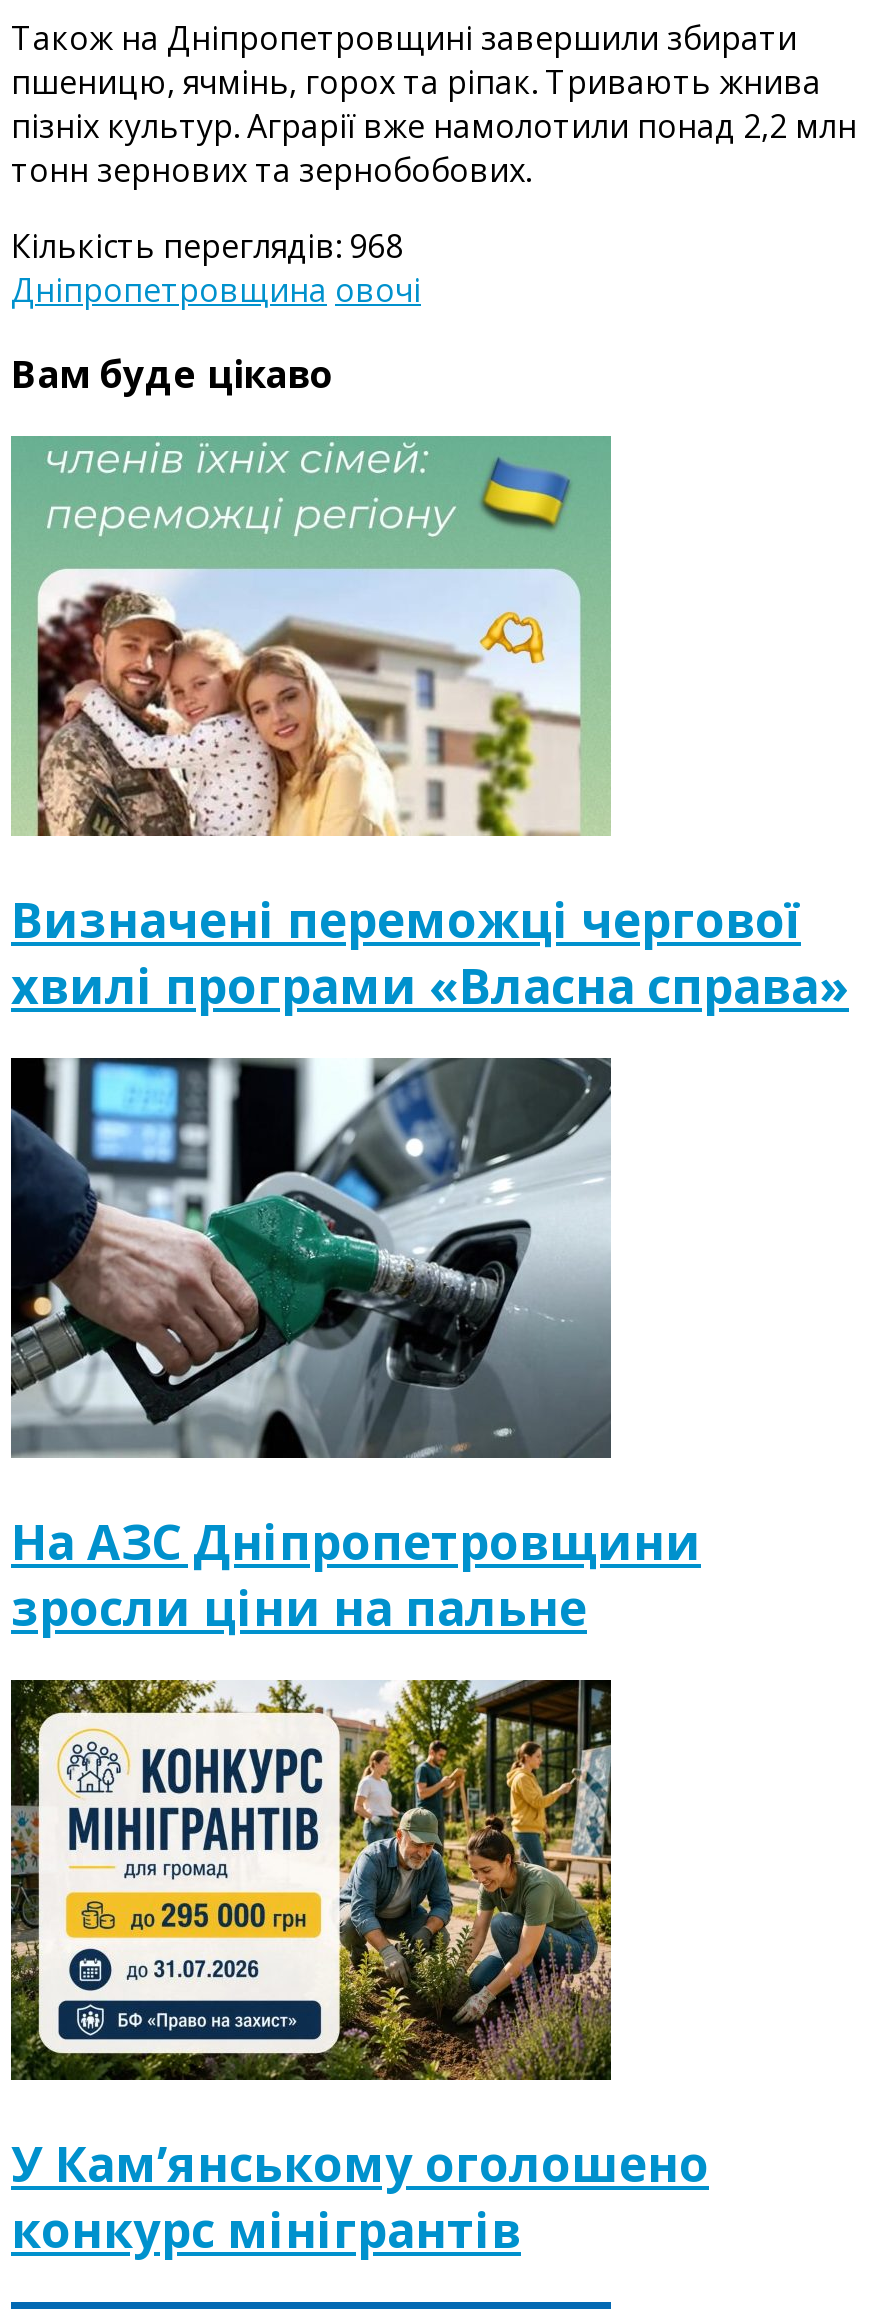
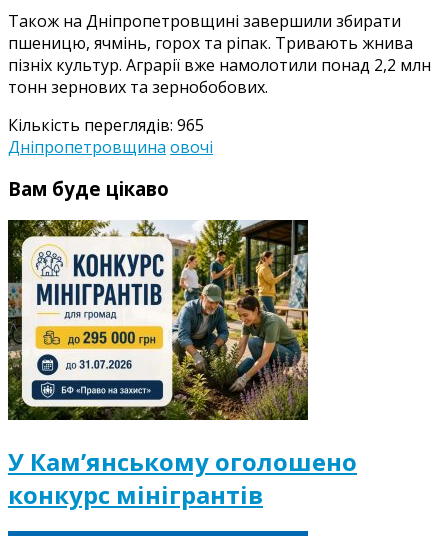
- Кількість переглядів: 968
+ Кількість переглядів: 965

- [image]
- Визначені переможці чергової
- хвилі програми «Власна справа»

- [image]
- На АЗС Дніпропетровщини
- зросли ціни на пальне
